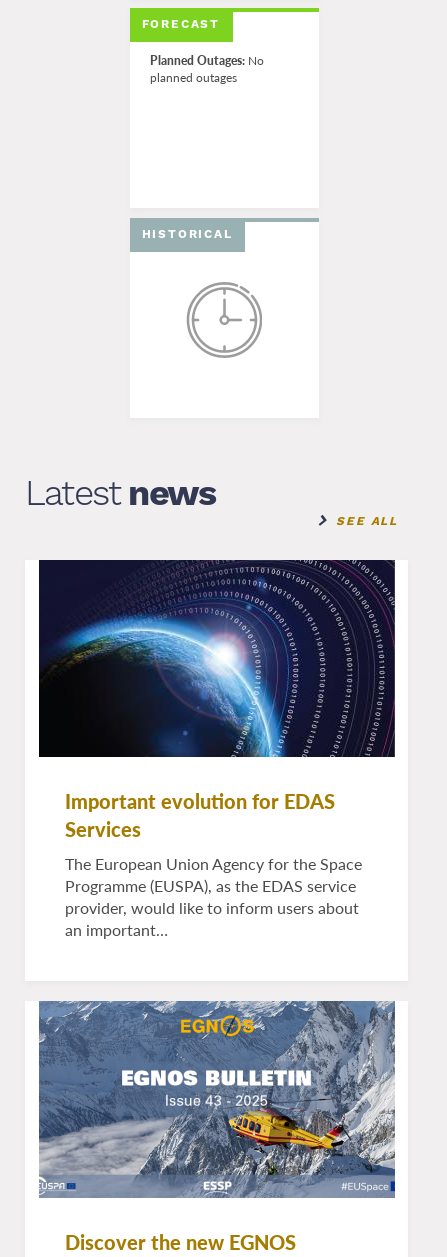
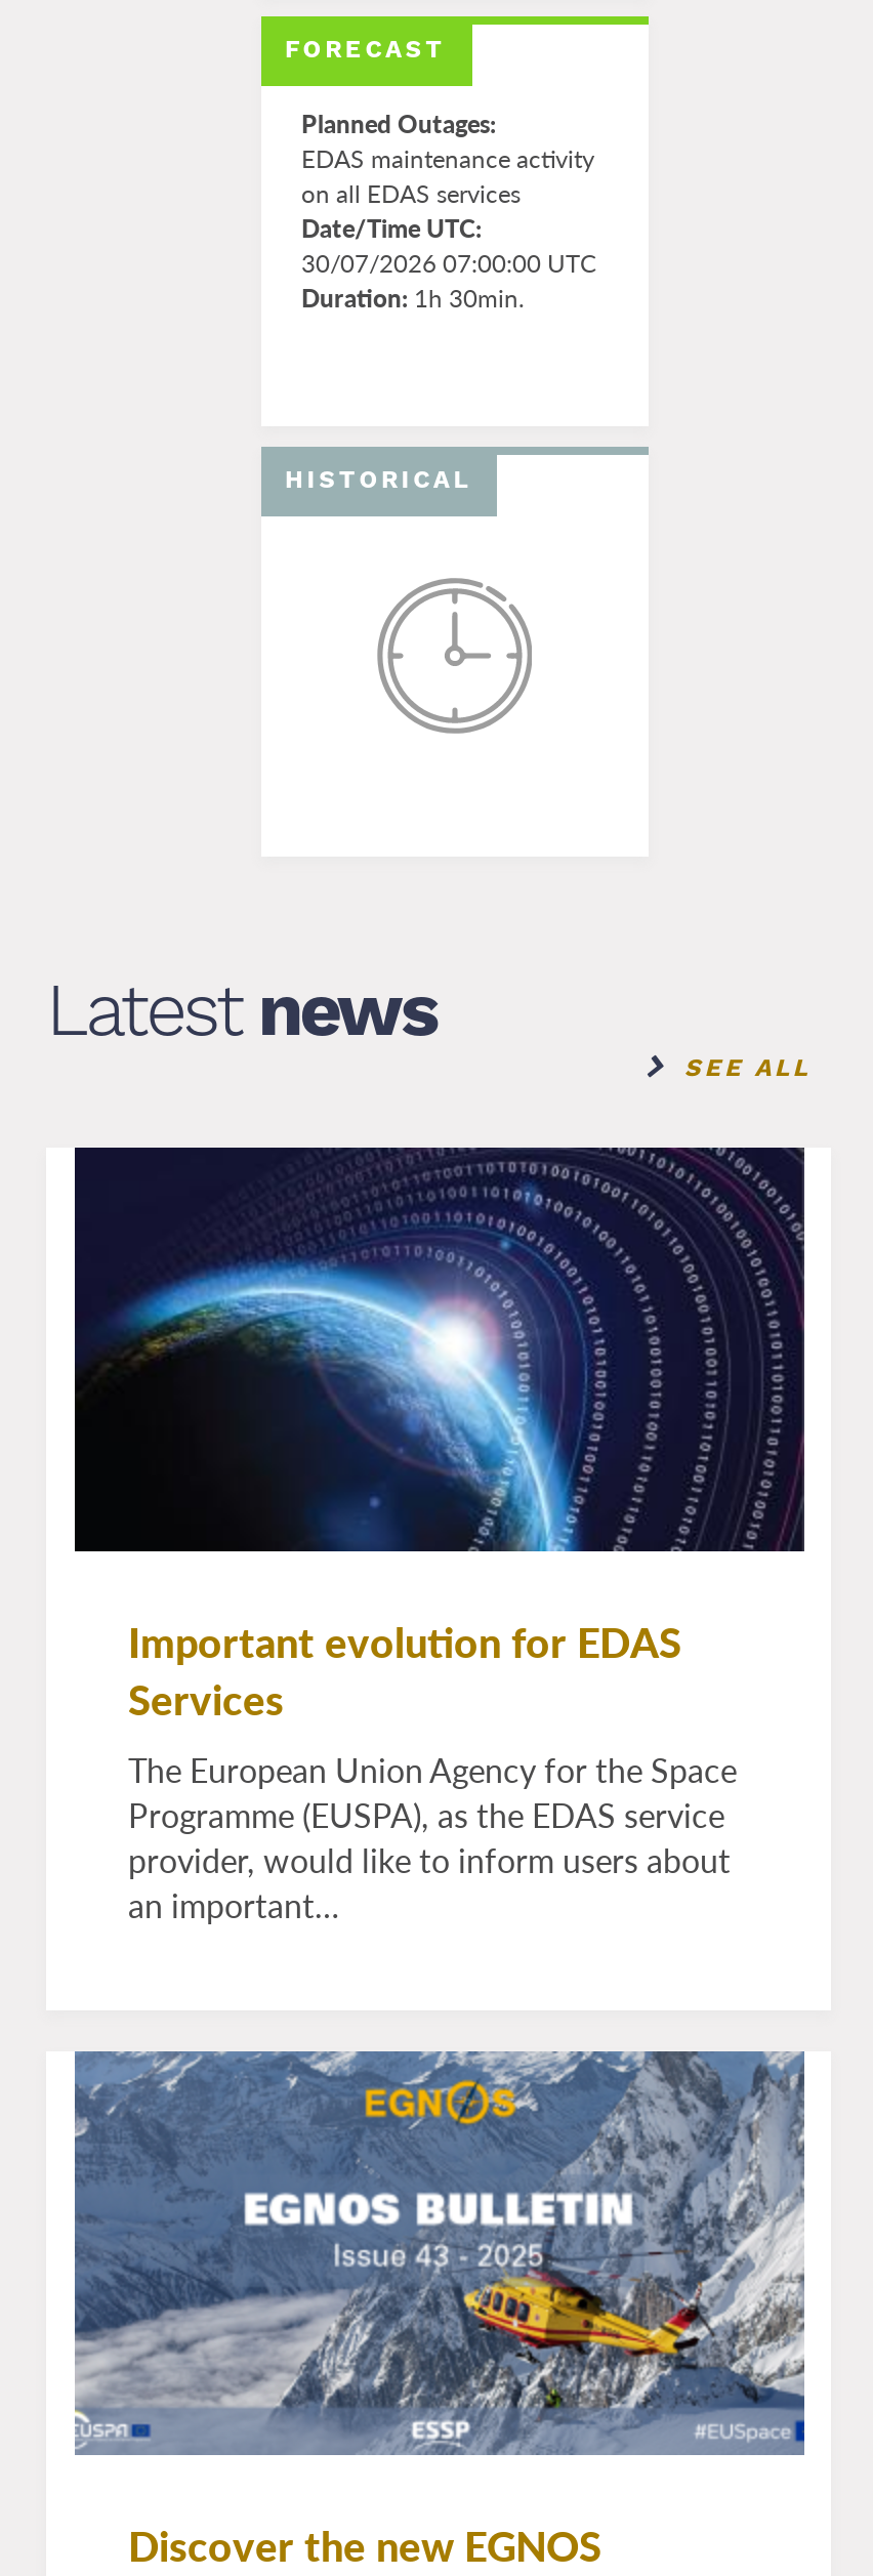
- Planned Outages: No
- planned outages
+ Planned Outages:
+ EDAS maintenance activity
+ on all EDAS services
+ Date/Time UTC:
+ 30/07/2026 07:00:00 UTC
+ Duration: 1h 30min.
